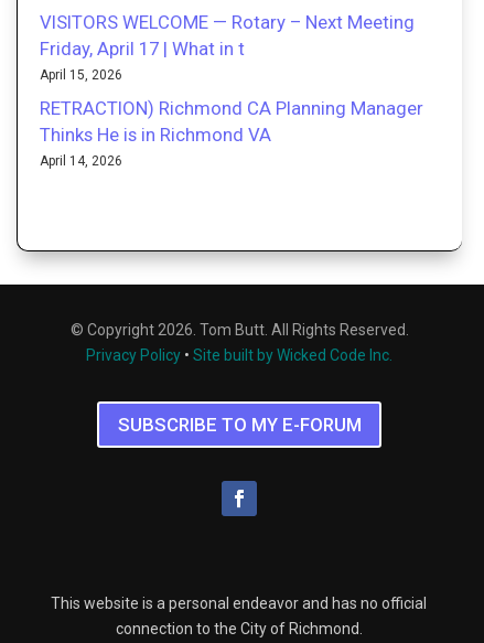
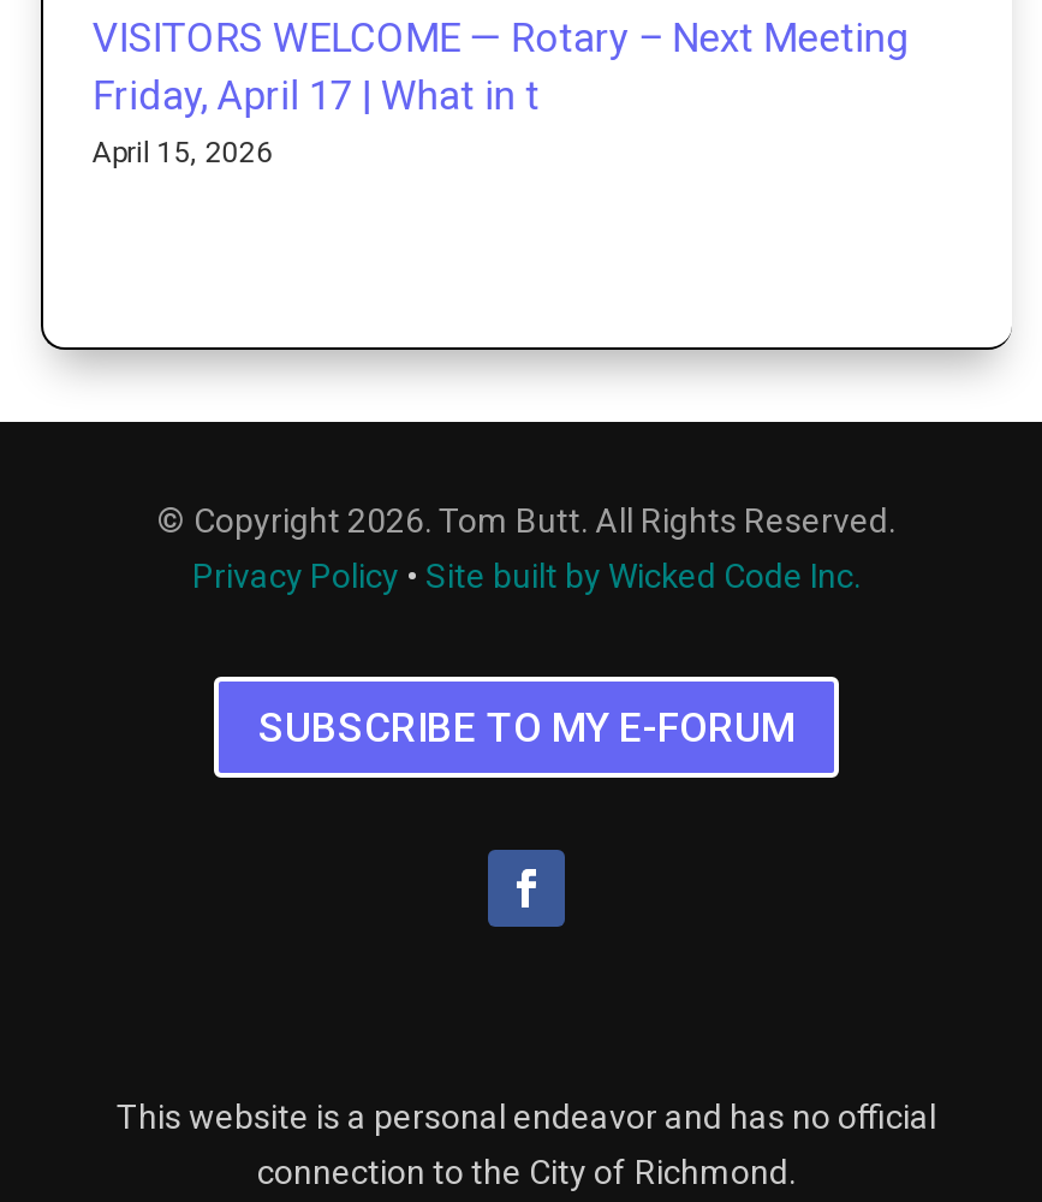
- RETRACTION) Richmond CA Planning Manager
- Thinks He is in Richmond VA
- April 14, 2026
